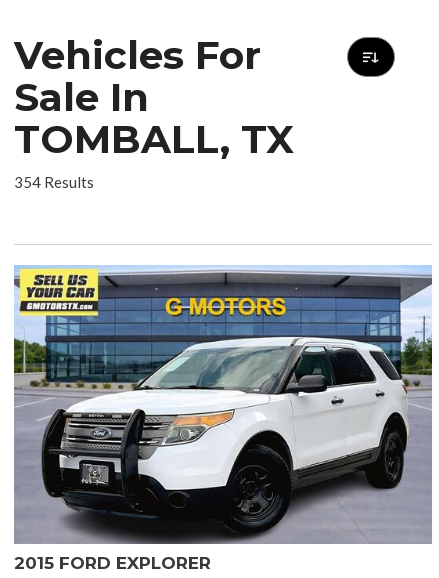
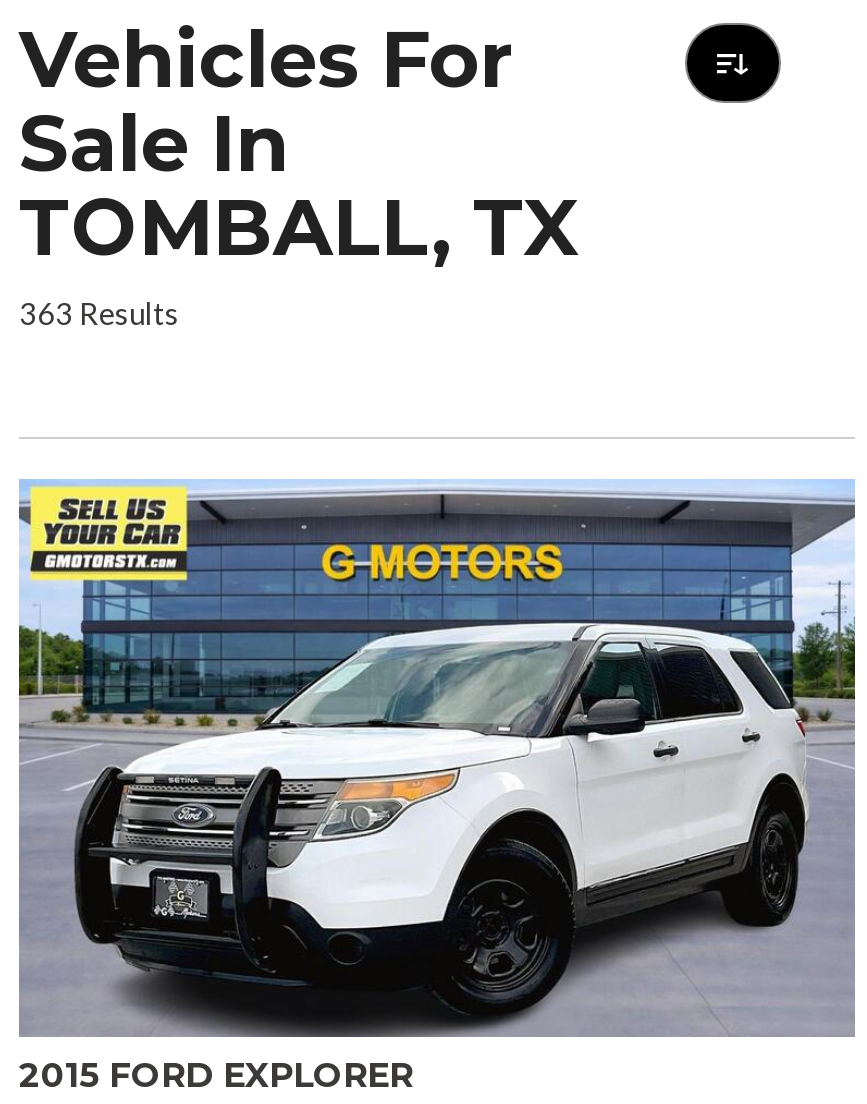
- 354 Results
+ 363 Results
